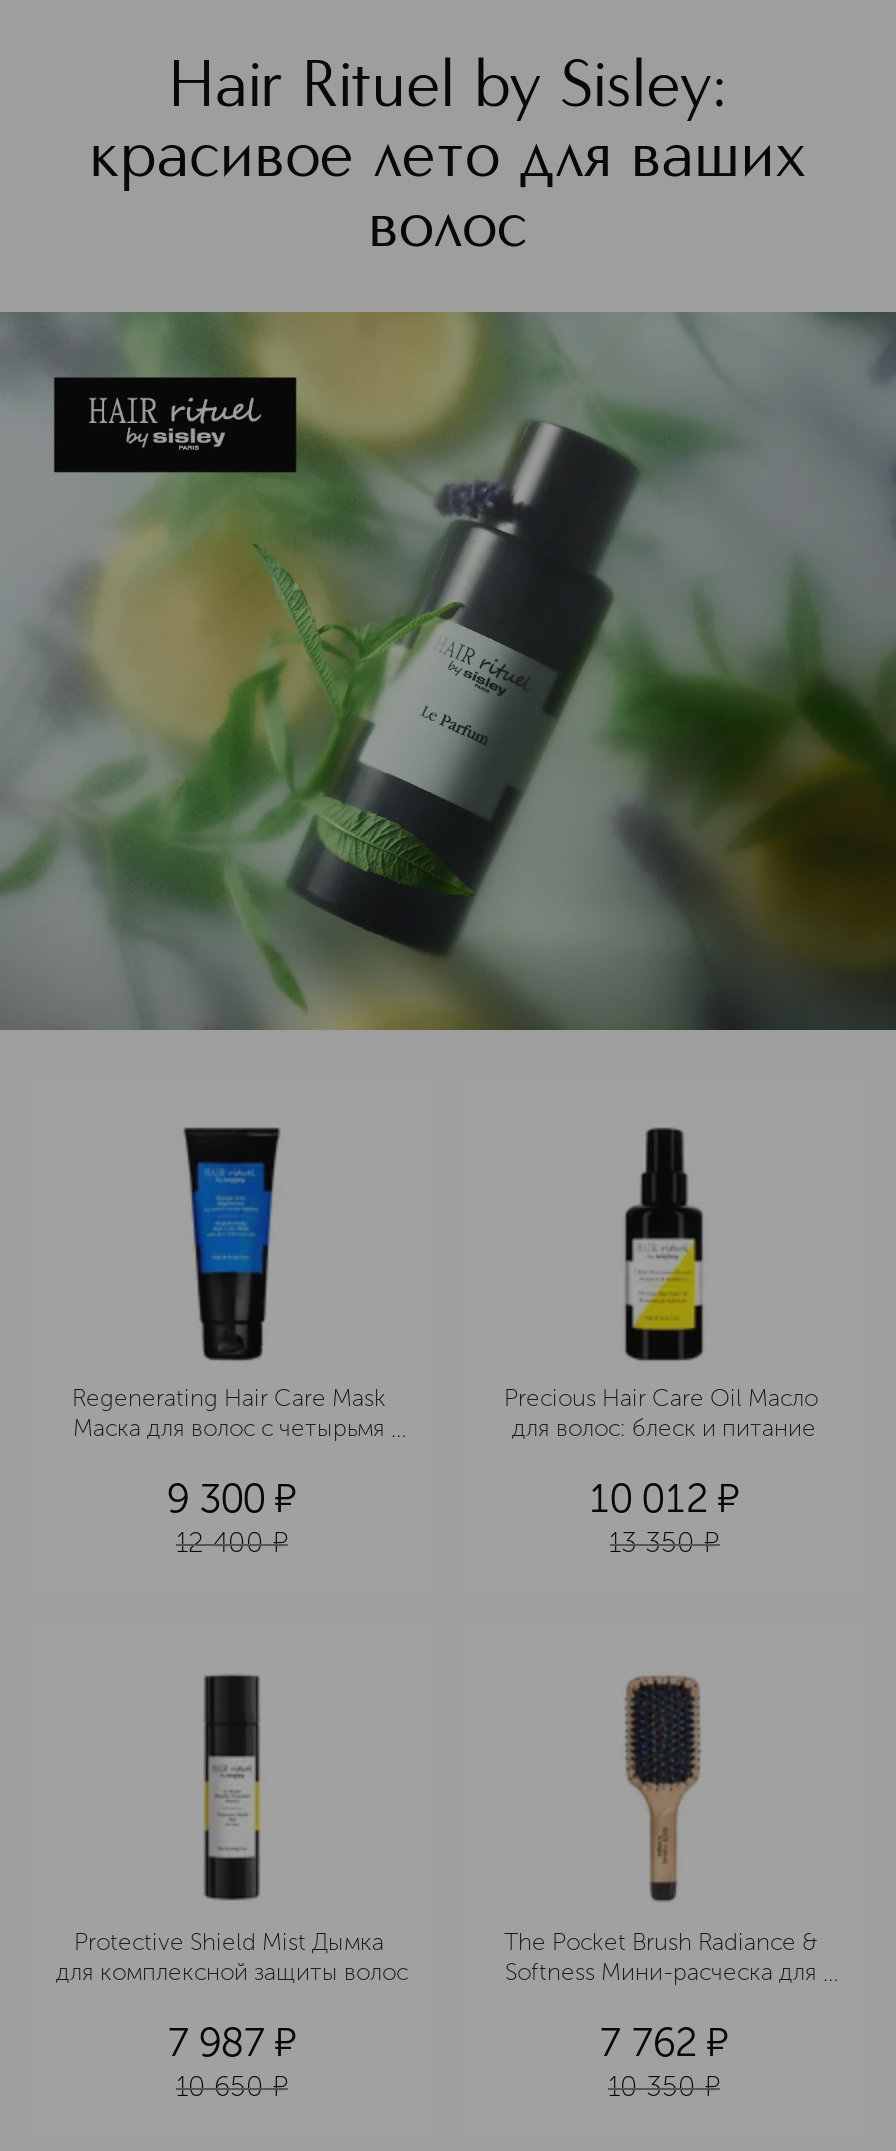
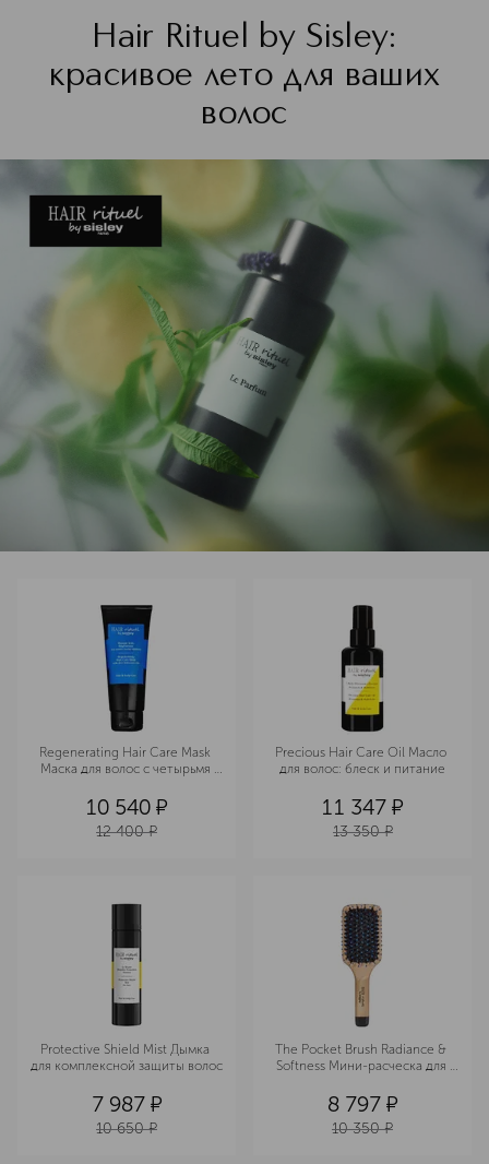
- 9 300 ¤
+ 10 540 ¤

- 10 012 ¤
+ 11 347 ¤

- 7 762 ¤
+ 8 797 ¤
